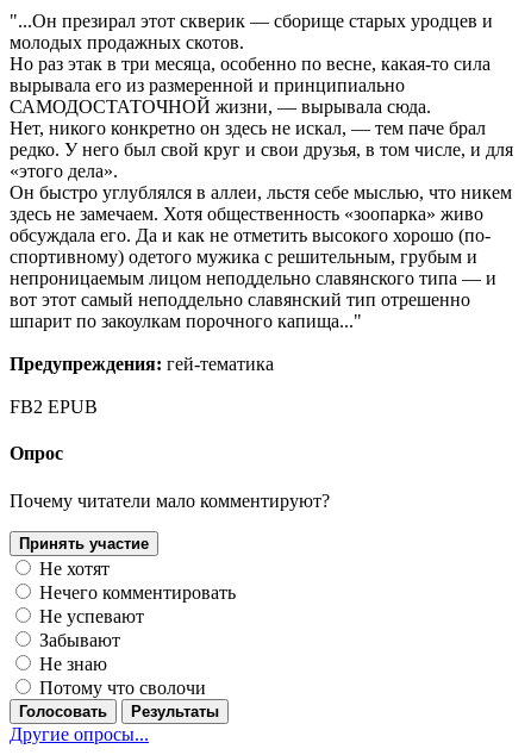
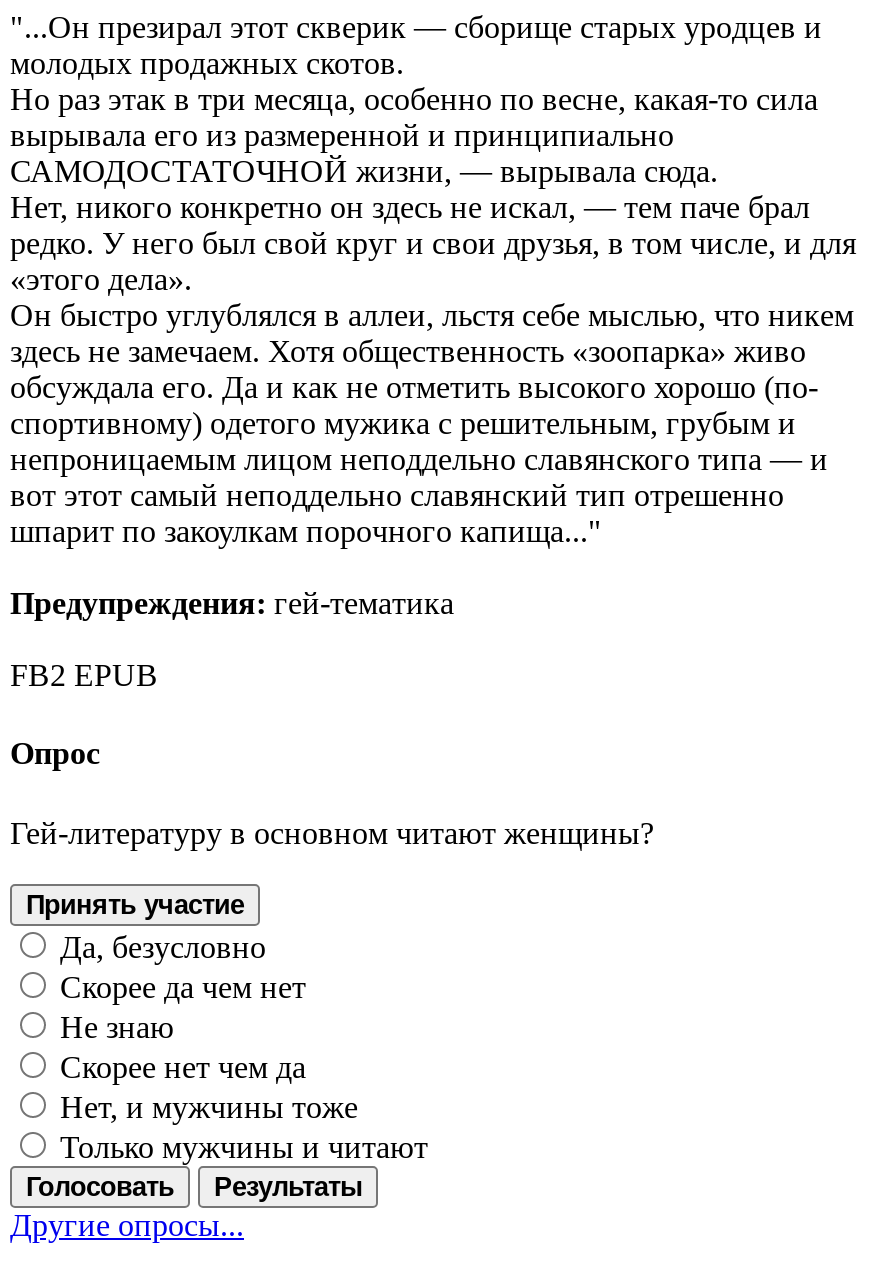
- Почему читатели мало комментируют?
+ Гей-литературу в основном читают женщины?

- Не хотят
- Нечего комментировать
- Не успевают
- Забывают
+ Да, безусловно
+ Скорее да чем нет

moved up: Не знаю

- Потому что сволочи
+ Скорее нет чем да
+ Нет, и мужчины тоже
+ Только мужчины и читают
